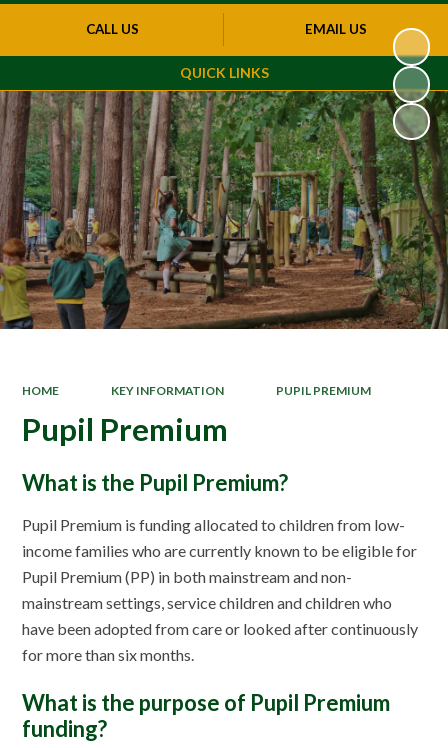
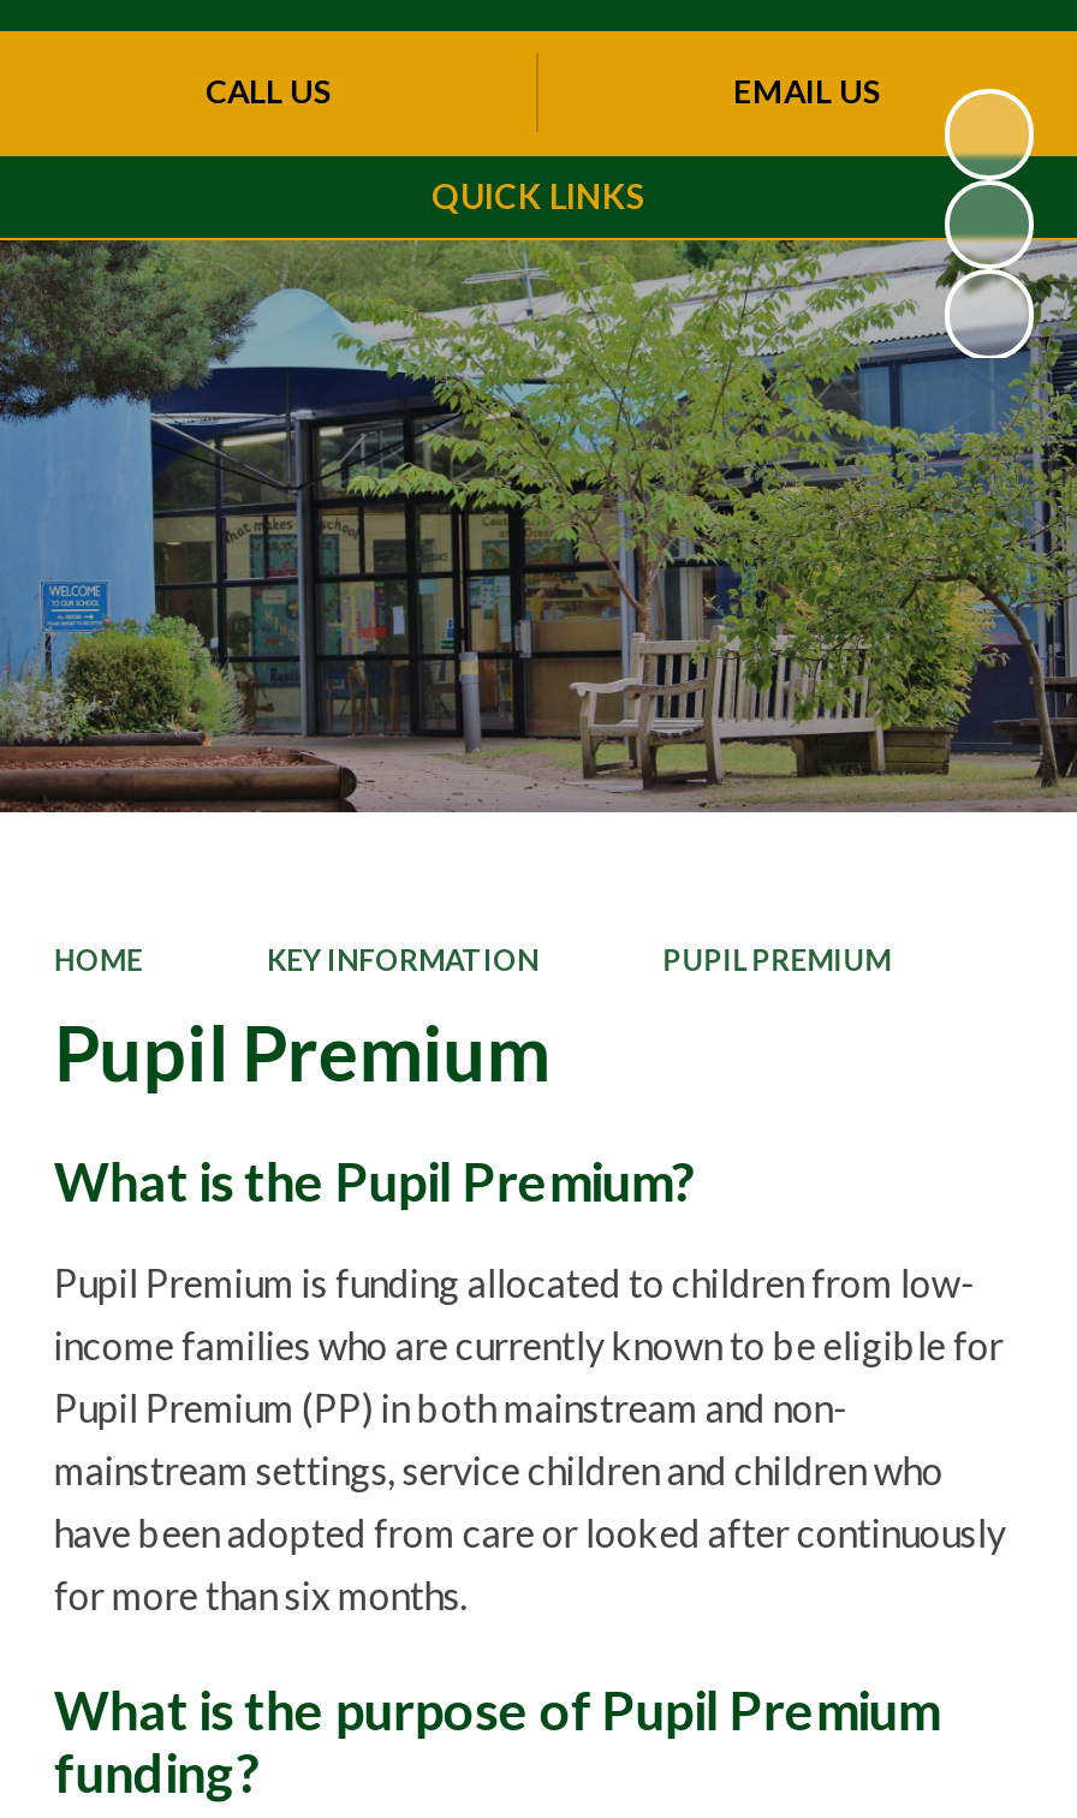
- [image]
+ [image]
